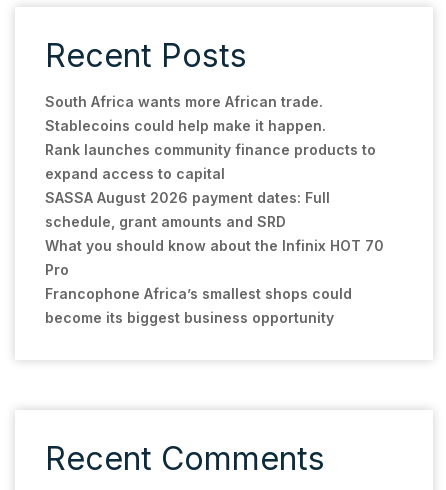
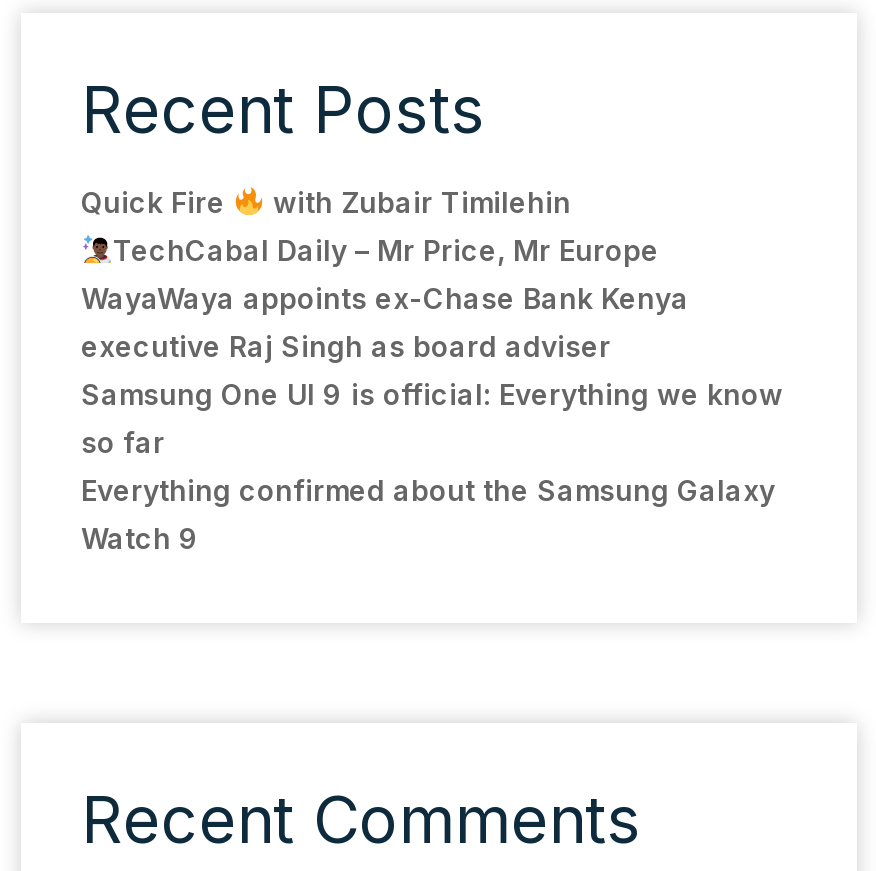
- South Africa wants more African trade.
- Stablecoins could help make it happen.
- Rank launches community finance products to
- expand access to capital
- SASSA August 2026 payment dates: Full
- schedule, grant amounts and SRD
- What you should know about the Infinix HOT 70
- Pro
- Francophone Africa’s smallest shops could
- become its biggest business opportunity
+ Quick Fire
+ with Zubair Timilehin
+ TechCabal Daily – Mr Price, Mr Europe
+ WayaWaya appoints ex-Chase Bank Kenya
+ executive Raj Singh as board adviser
+ Samsung One UI 9 is official: Everything we know
+ so far
+ Everything confirmed about the Samsung Galaxy
+ Watch 9
